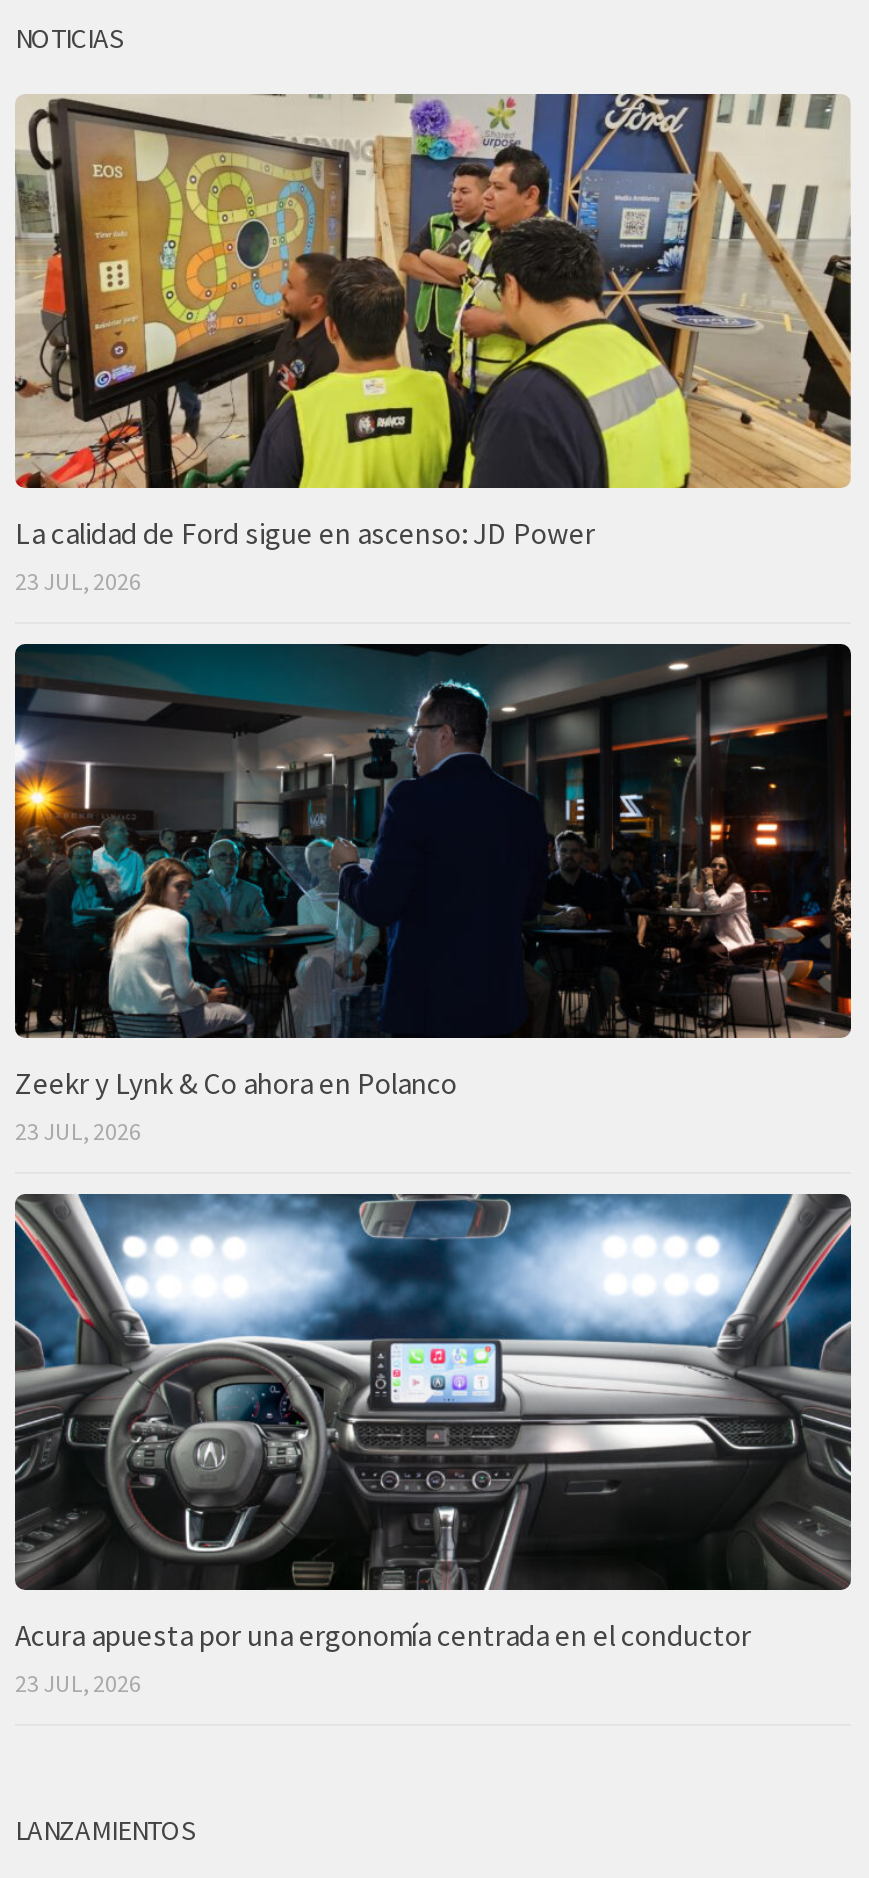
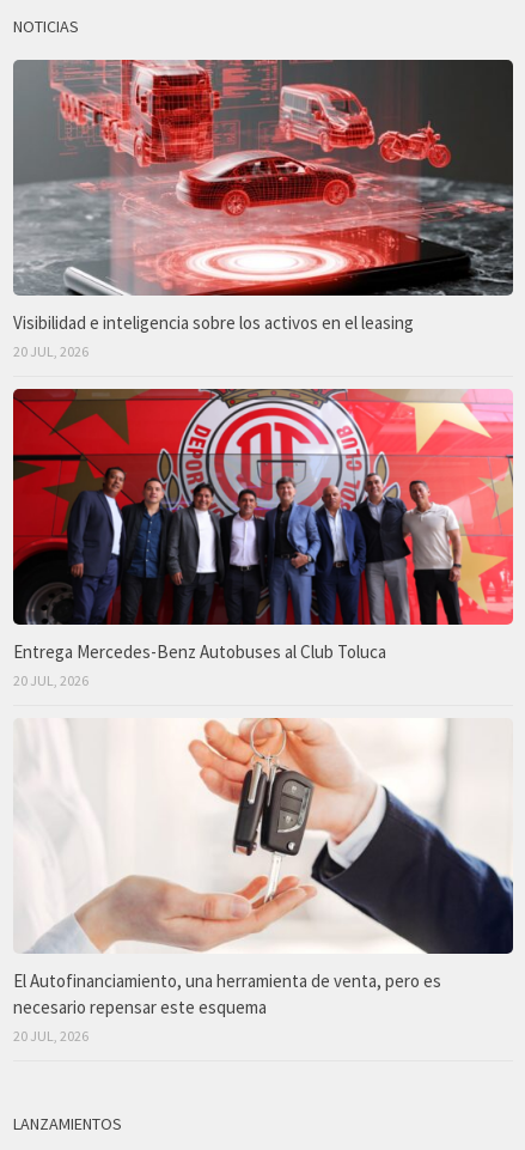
- [image]
- La calidad de Ford sigue en ascenso: JD Power
- 23 JUL, 2026
+ [image]
+ Visibilidad e inteligencia sobre los activos en el leasing
+ 20 JUL, 2026

- [image]
- Zeekr y Lynk & Co ahora en Polanco
- 23 JUL, 2026
+ [image]
+ Entrega Mercedes-Benz Autobuses al Club Toluca
+ 20 JUL, 2026

- [image]
- Acura apuesta por una ergonomía centrada en el conductor
- 23 JUL, 2026
+ [image]
+ El Autofinanciamiento, una herramienta de venta, pero es
+ necesario repensar este esquema
+ 20 JUL, 2026
